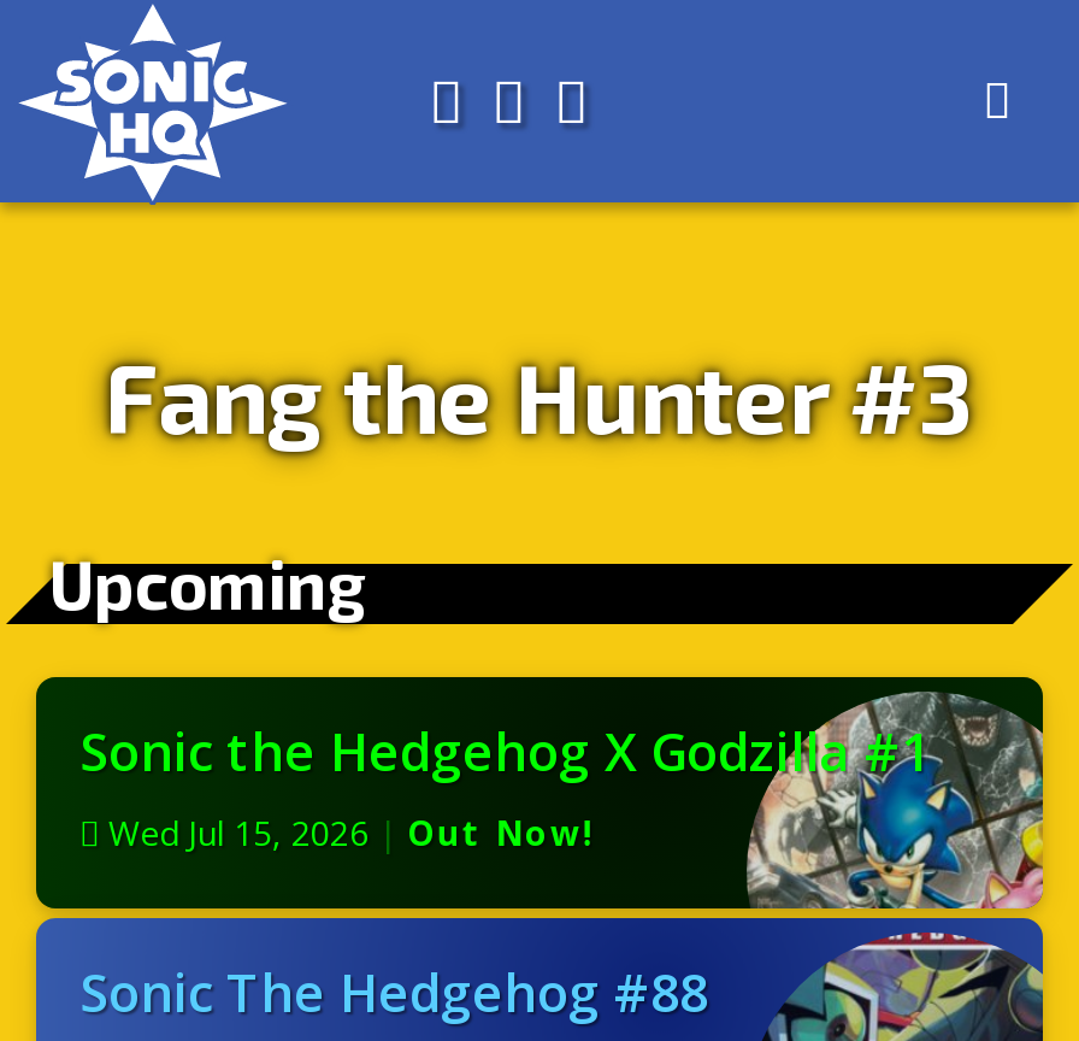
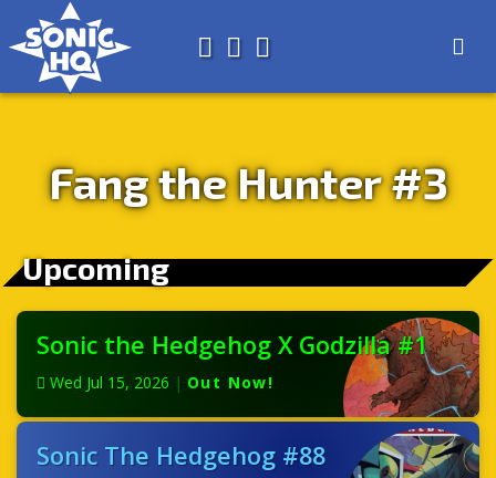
- [image]
+ [image]
